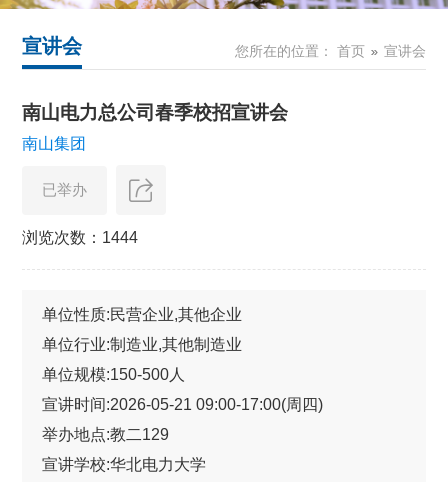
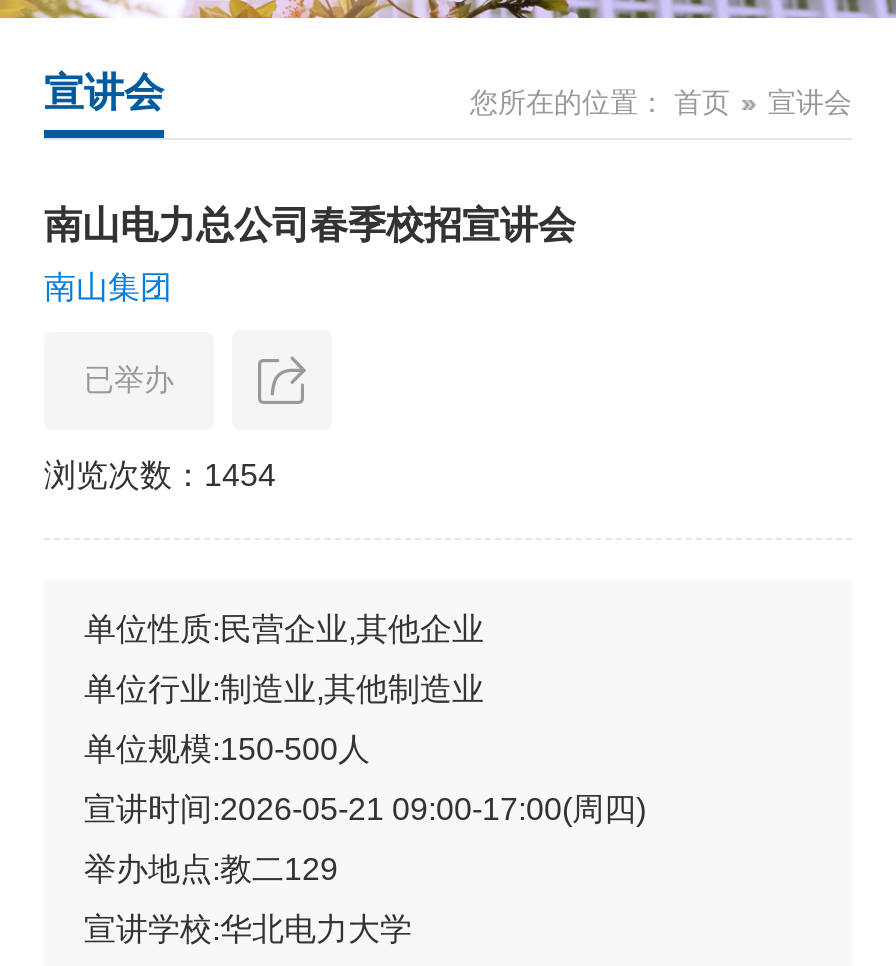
- 浏览次数：1444
+ 浏览次数：1454
